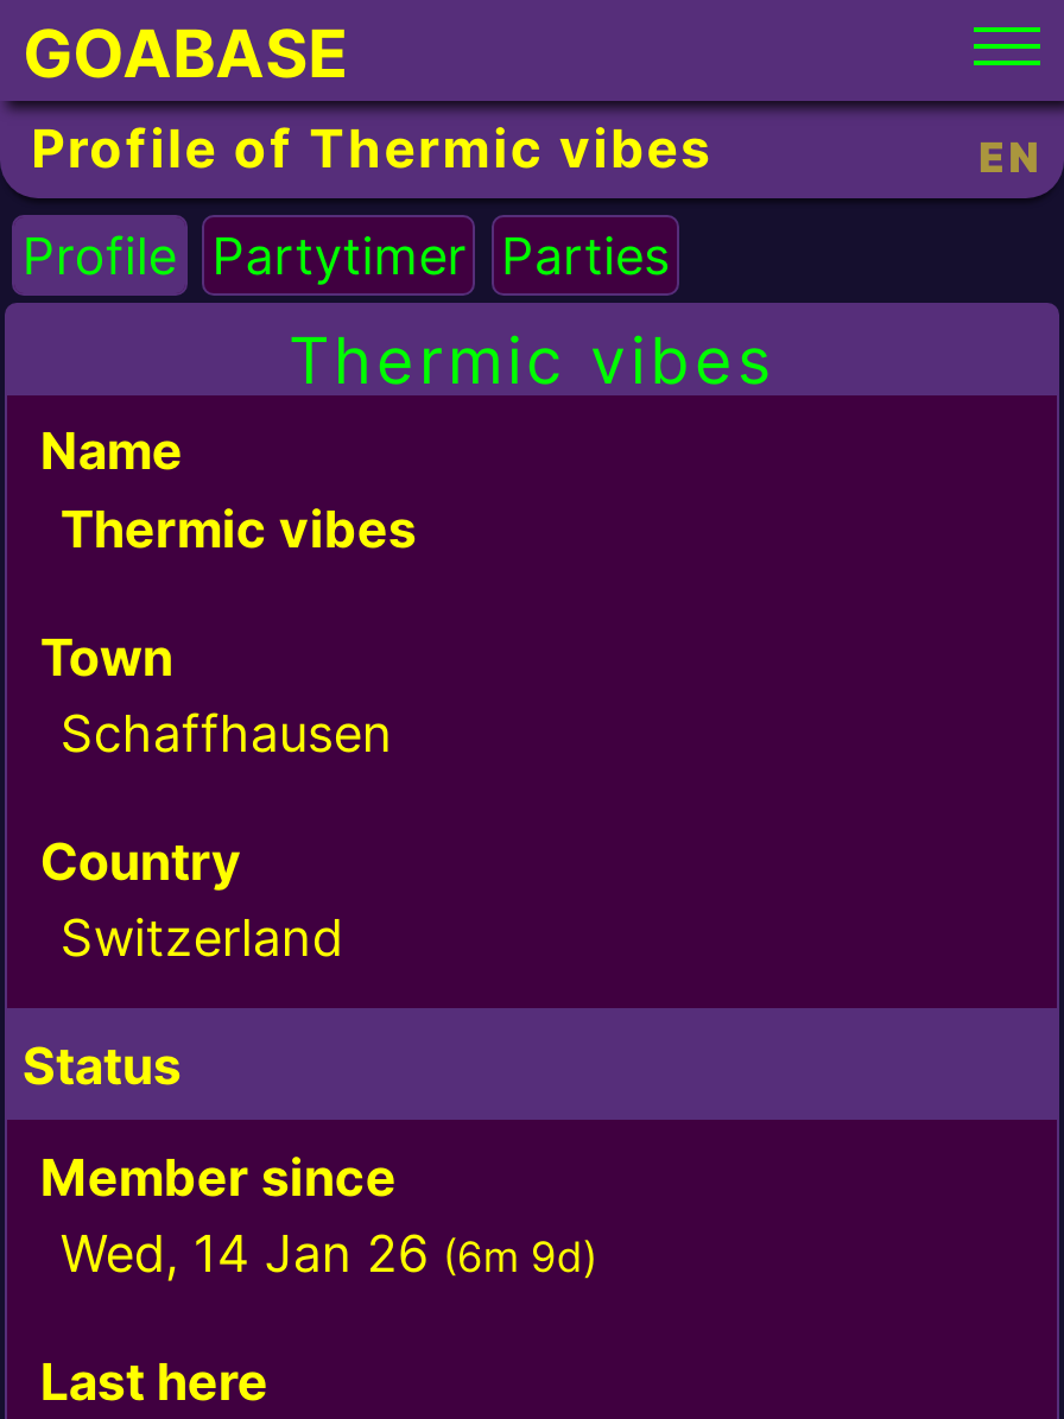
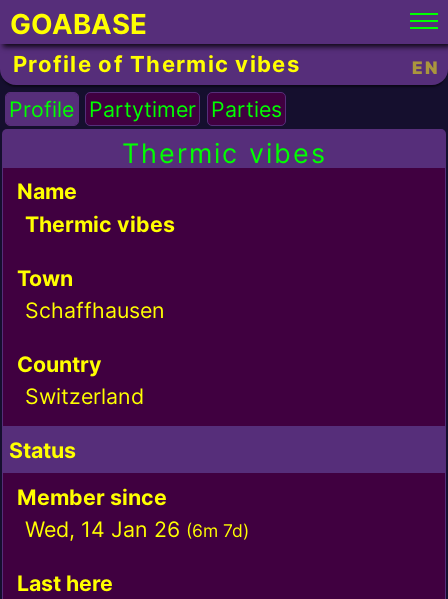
- Wed, 14 Jan 26 (6m 9d)
+ Wed, 14 Jan 26 (6m 7d)
